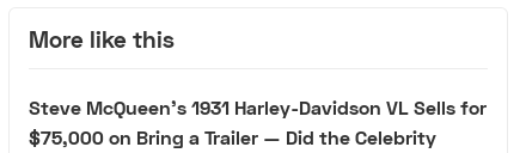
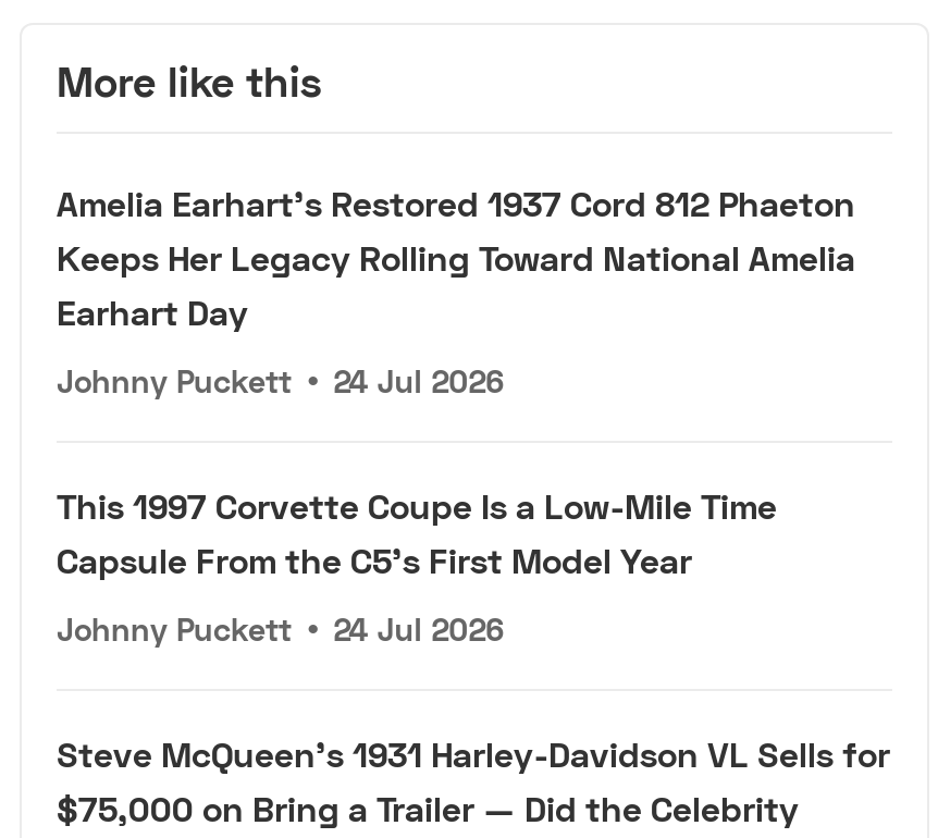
+ Amelia Earhart's Restored 1937 Cord 812 Phaeton
+ Keeps Her Legacy Rolling Toward National Amelia
+ Earhart Day
+ Johnny Puckett • 24 Jul 2026
+ This 1997 Corvette Coupe Is a Low-Mile Time
+ Capsule From the C5's First Model Year
+ Johnny Puckett • 24 Jul 2026
